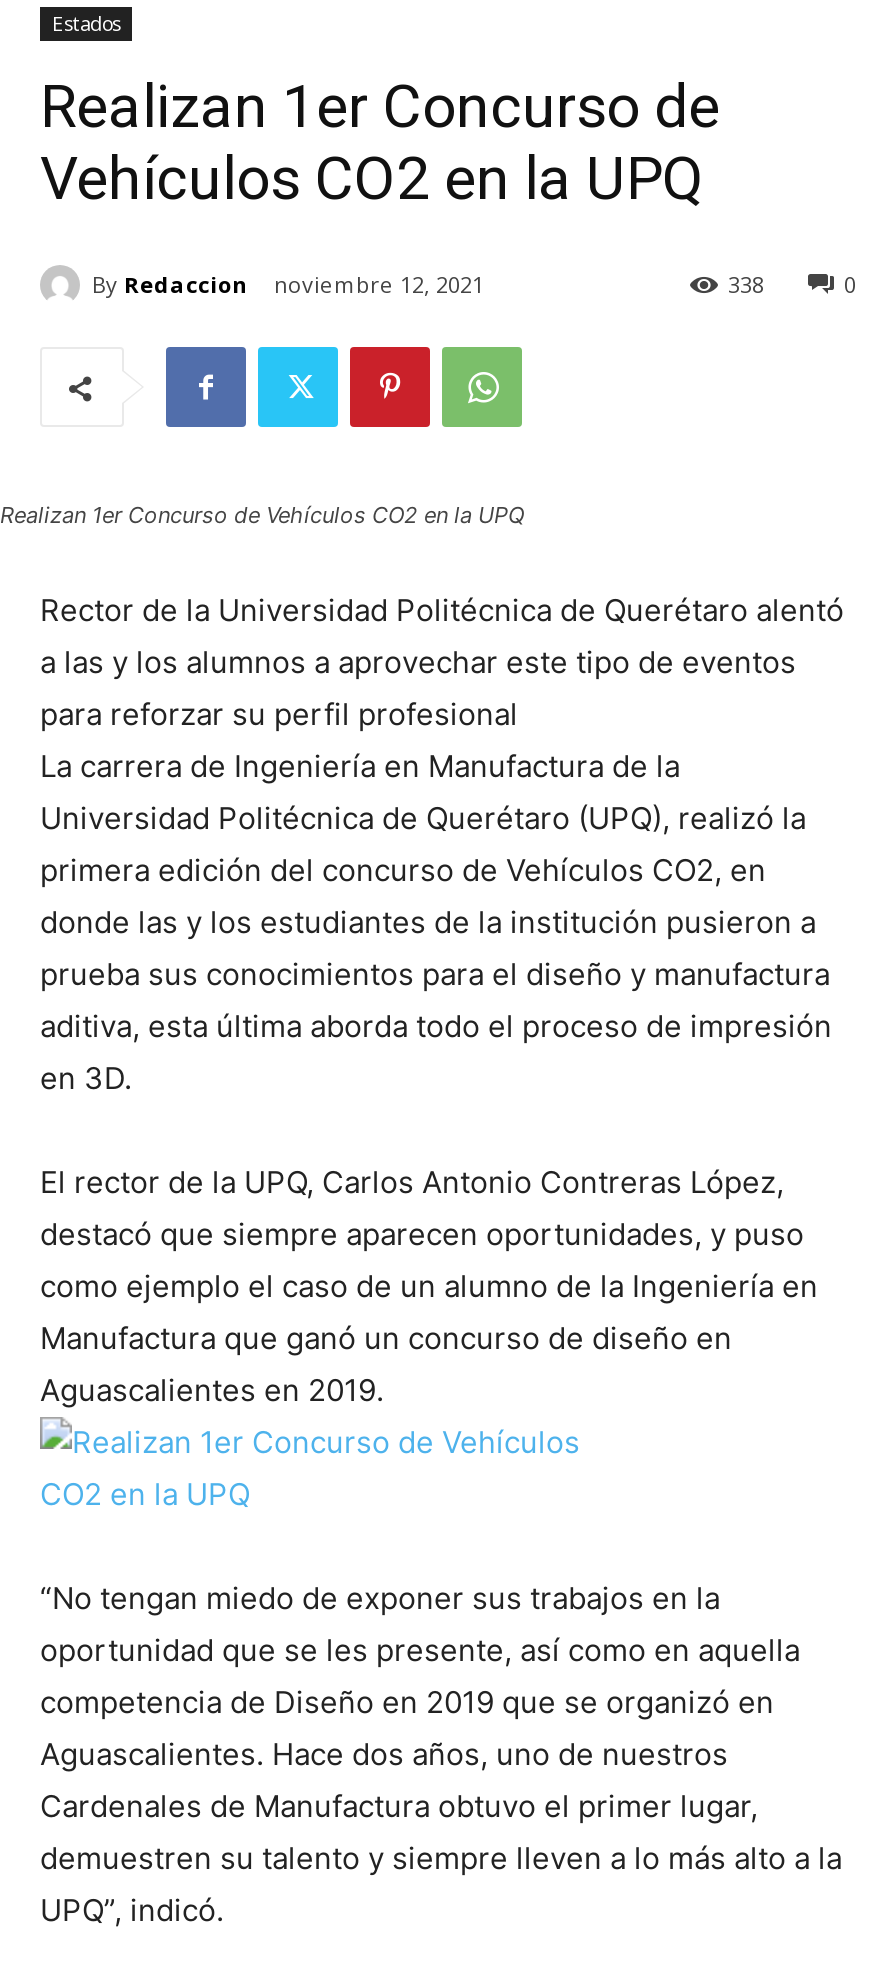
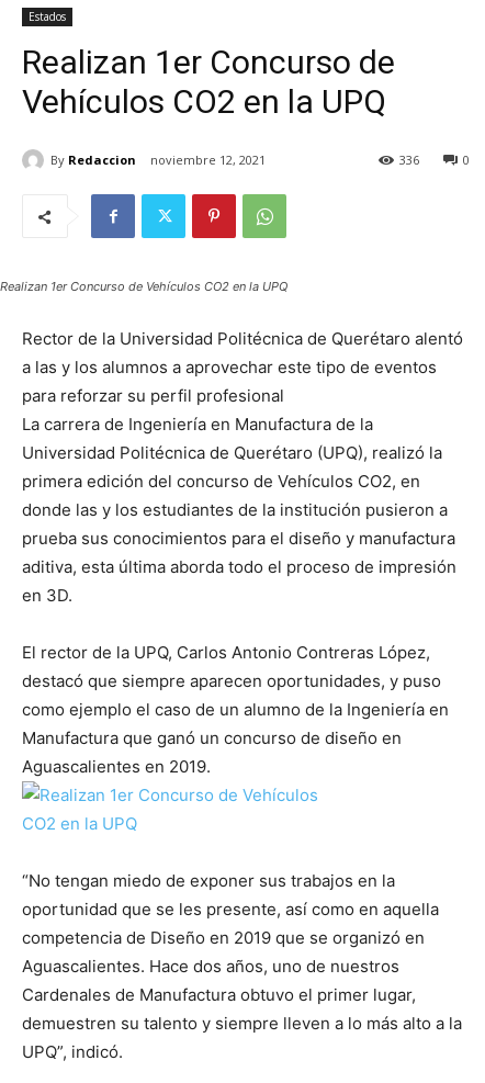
- 338
+ 336
